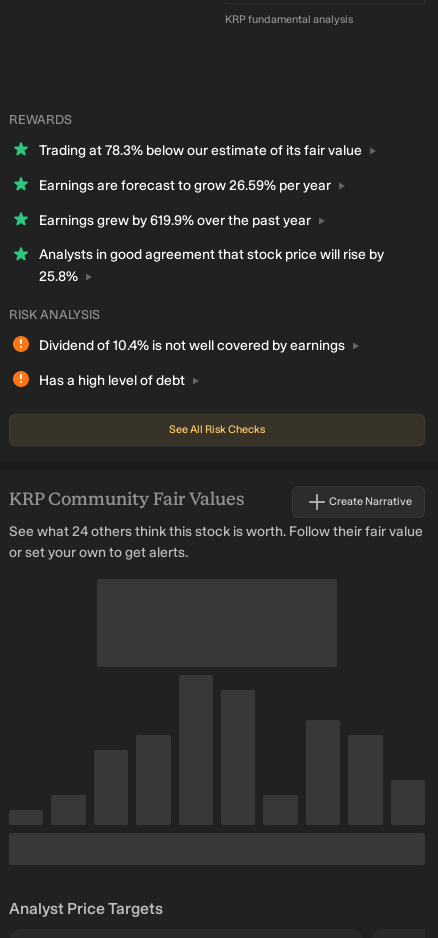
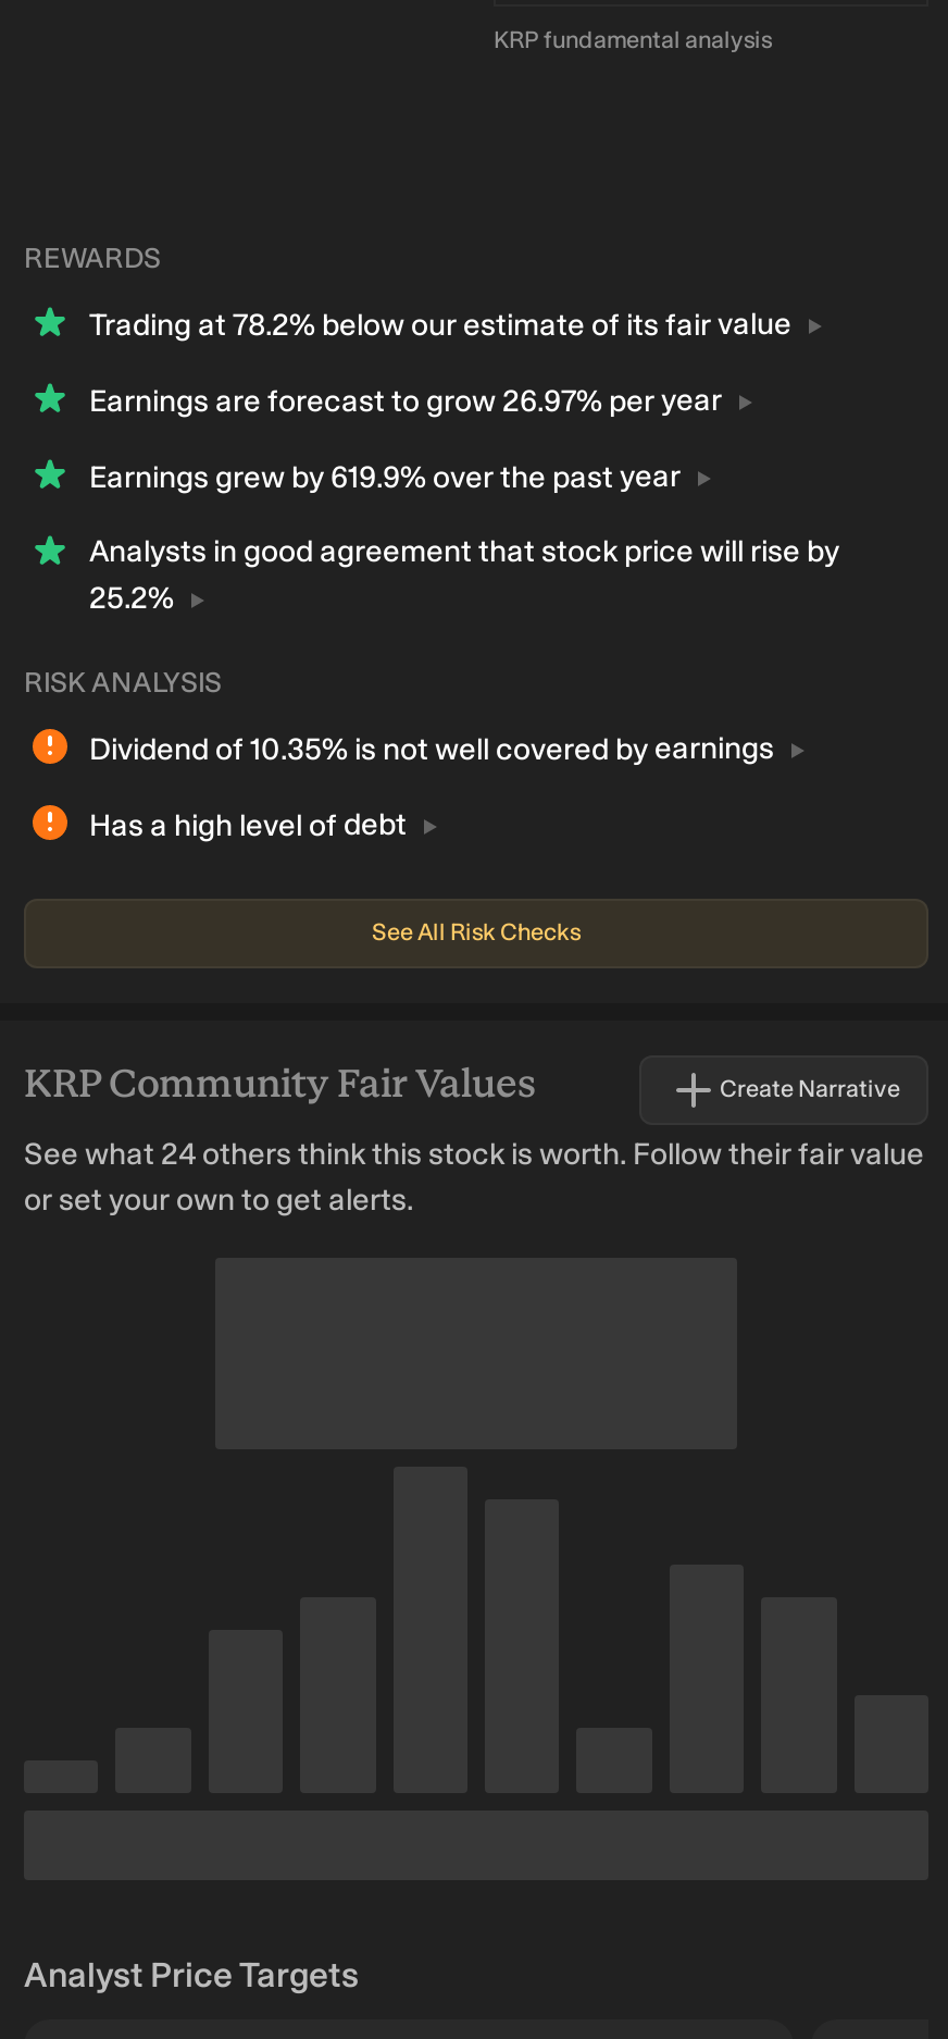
- Trading at 78.3% below our estimate of its fair value
+ Trading at 78.2% below our estimate of its fair value

- Earnings are forecast to grow 26.59% per year
+ Earnings are forecast to grow 26.97% per year

- 25.8%
+ 25.2%

- Dividend of 10.4% is not well covered by earnings
+ Dividend of 10.35% is not well covered by earnings
